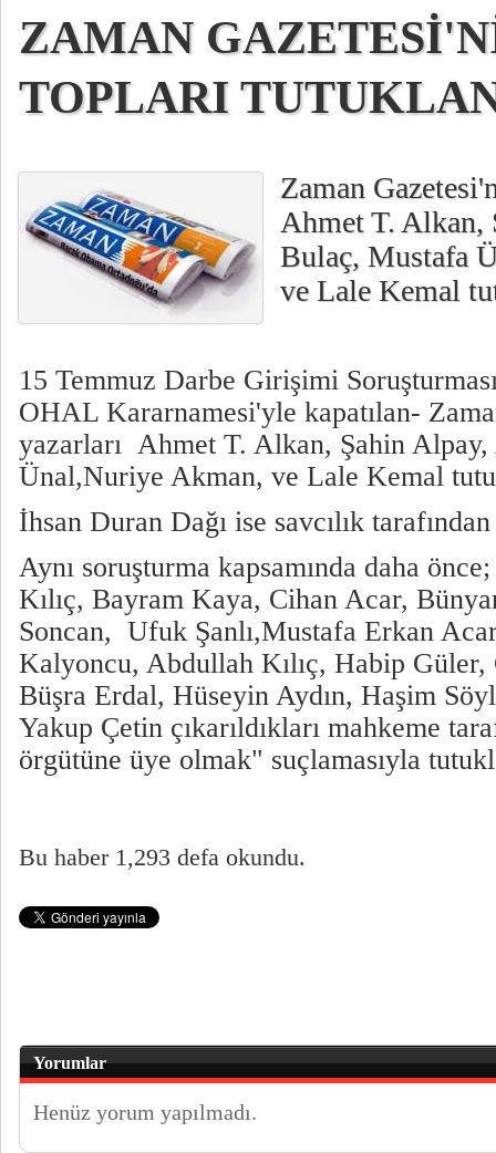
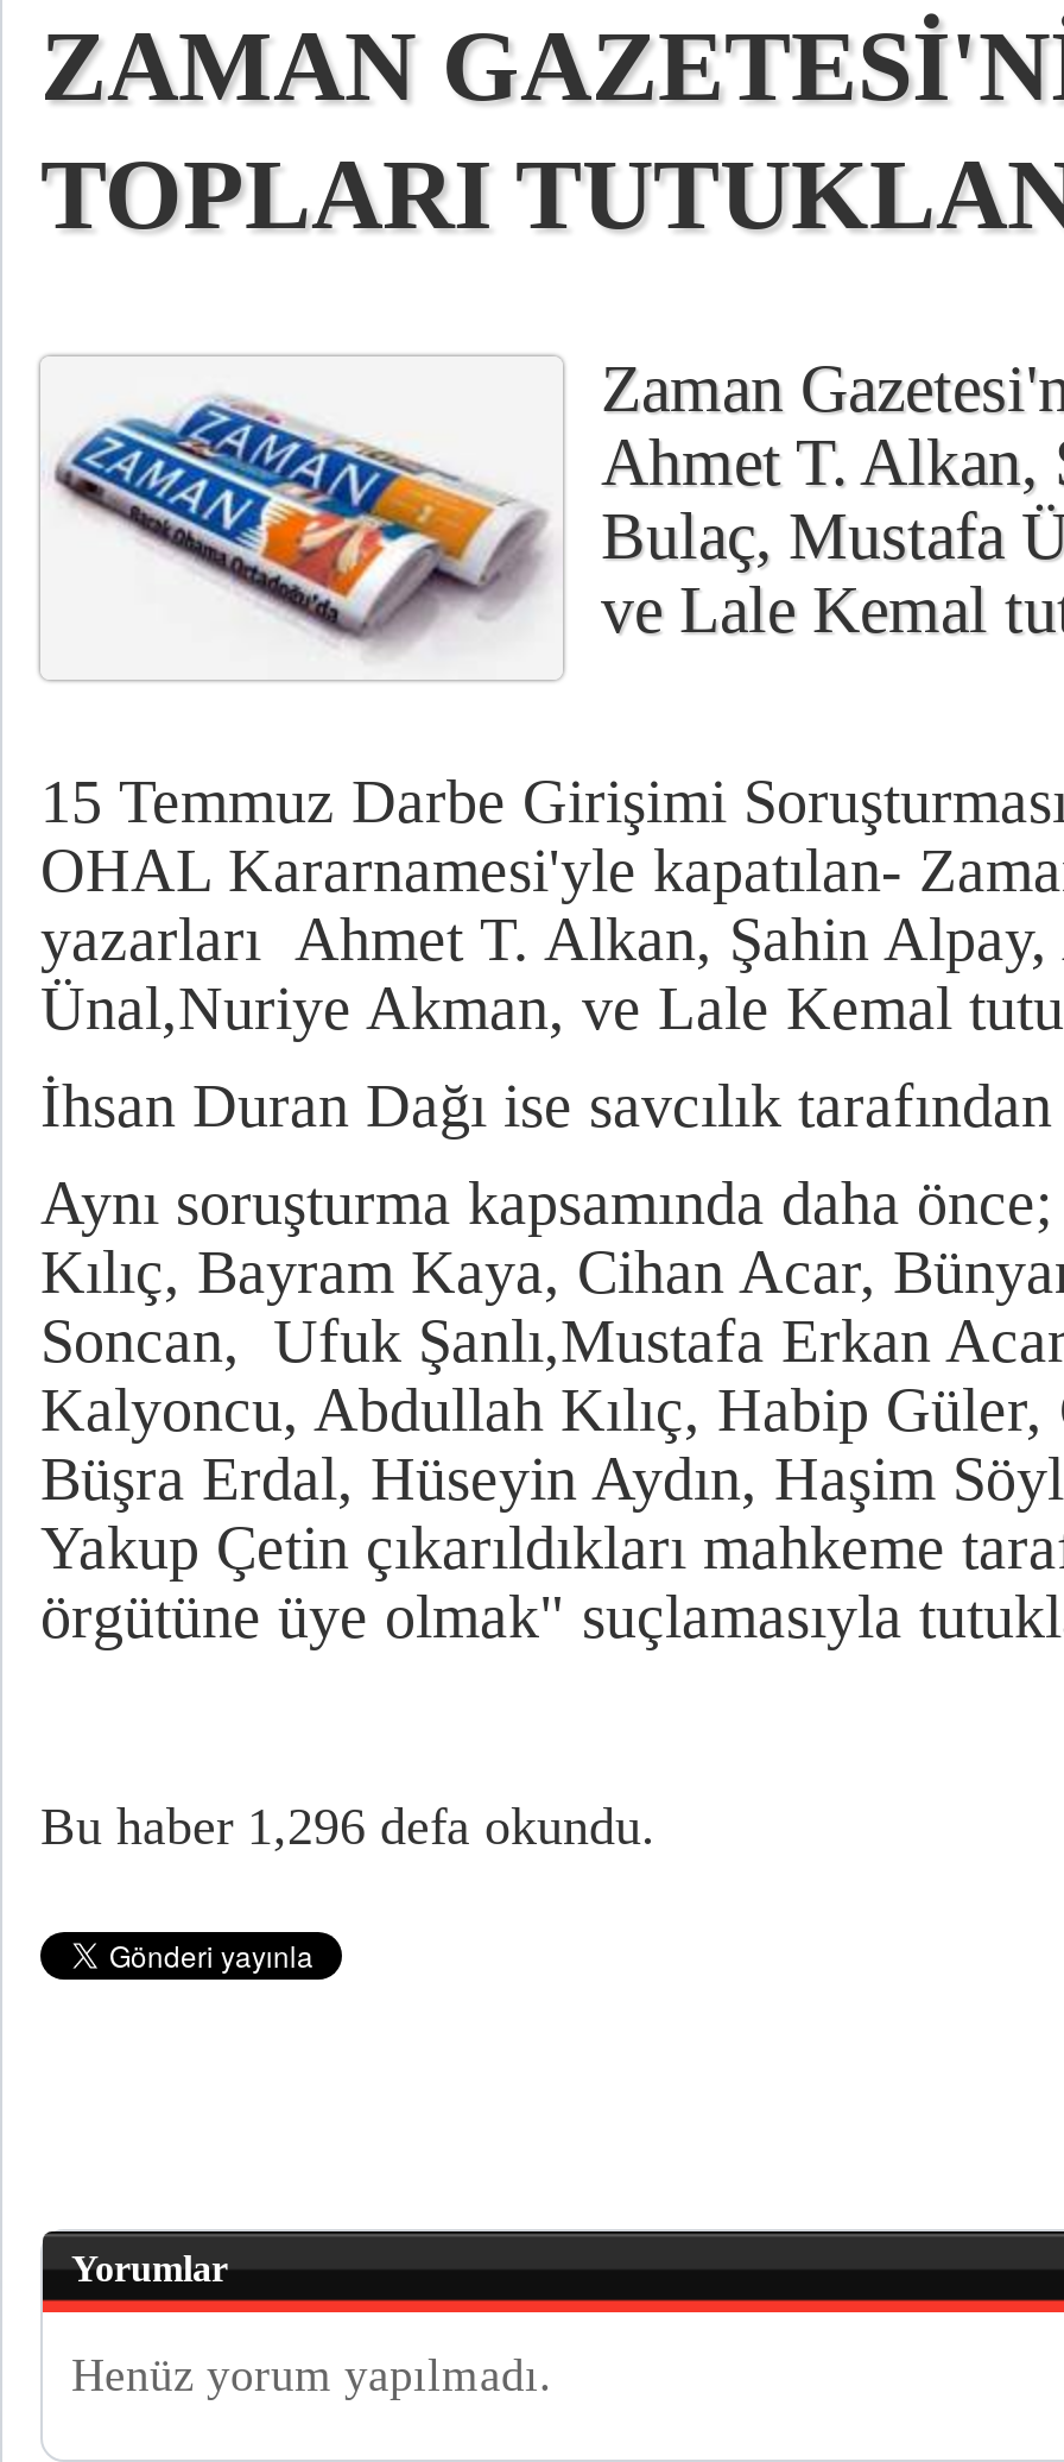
- Bu haber 1,293 defa okundu.
+ Bu haber 1,296 defa okundu.
